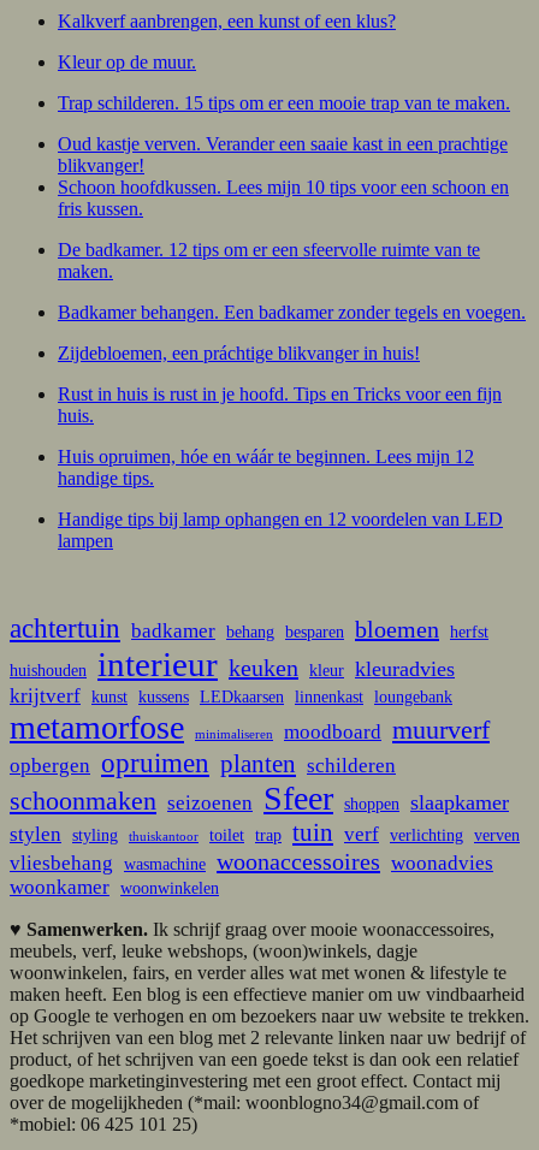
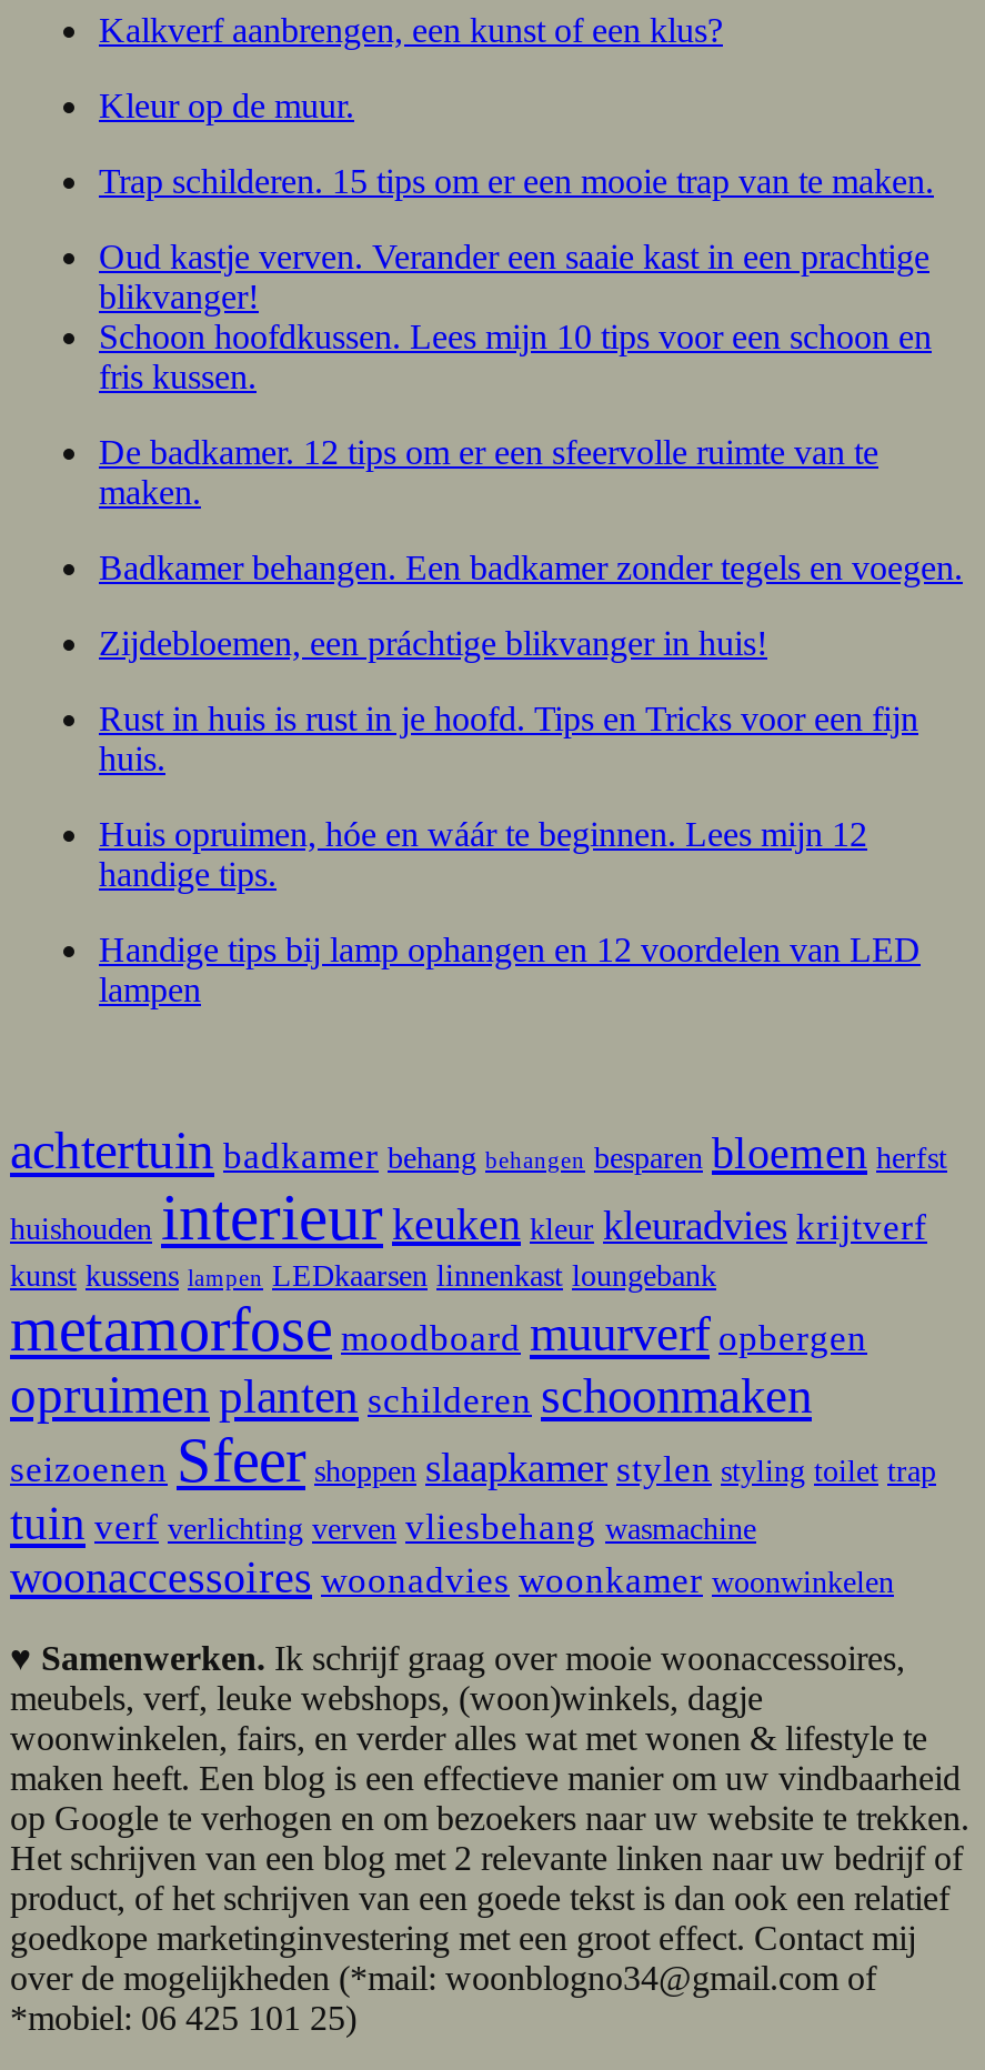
- achtertuin badkamer behang besparen bloemen herfst
- huishouden interieur keuken kleur kleuradvies
- krijtverf kunst kussens LEDkaarsen linnenkast loungebank
- metamorfose
- minimaliseren
- moodboard muurverf
- opbergen opruimen planten schilderen
- schoonmaken seizoenen Sfeer shoppen slaapkamer
- stylen styling
- thuiskantoor
- toilet trap tuin verf verlichting verven
- vliesbehang wasmachine woonaccessoires woonadvies
- woonkamer woonwinkelen
+ achtertuin badkamer behang behangen besparen bloemen herfst
+ huishouden interieur keuken kleur kleuradvies krijtverf
+ kunst kussens lampen LEDkaarsen linnenkast loungebank
+ metamorfose moodboard muurverf opbergen
+ opruimen planten schilderen schoonmaken
+ seizoenen Sfeer shoppen slaapkamer stylen styling toilet trap
+ tuin verf verlichting verven vliesbehang wasmachine
+ woonaccessoires woonadvies woonkamer woonwinkelen
